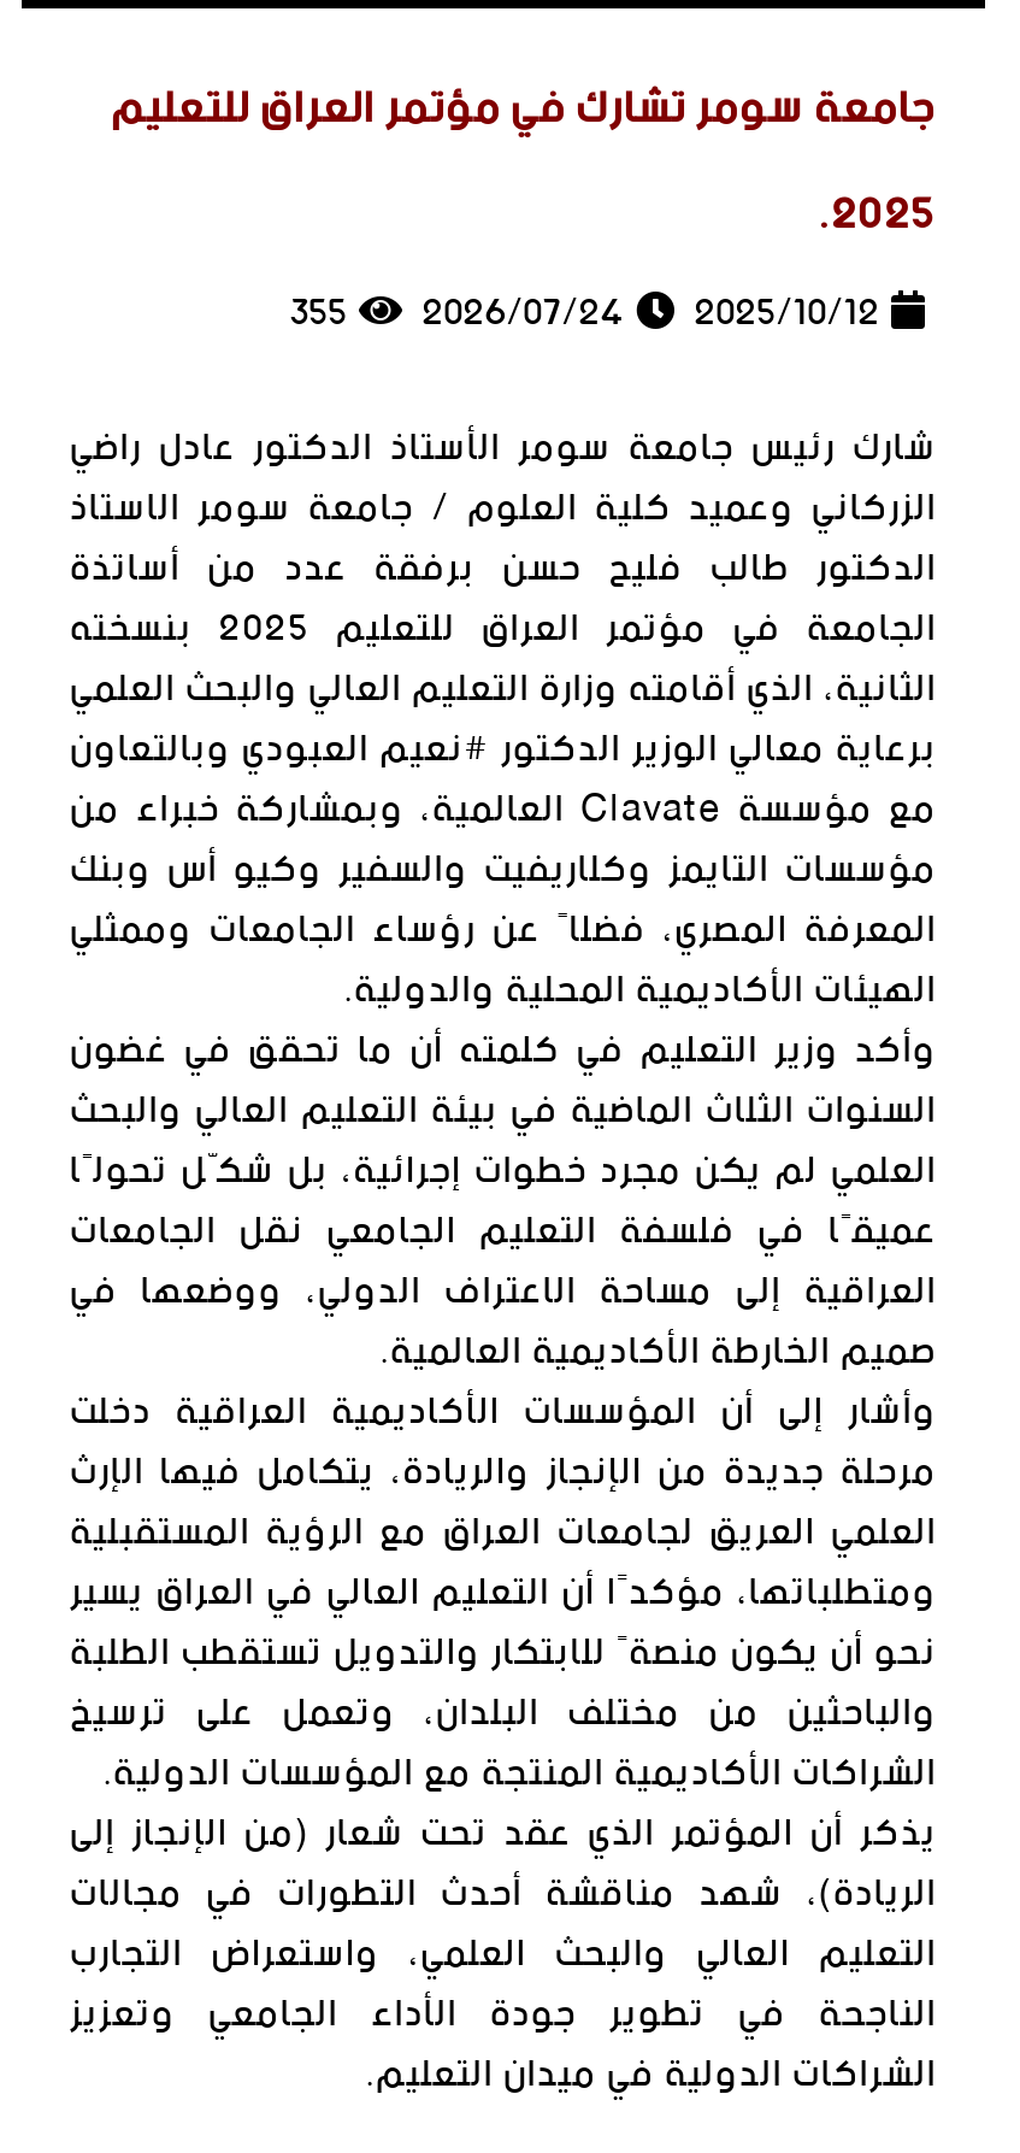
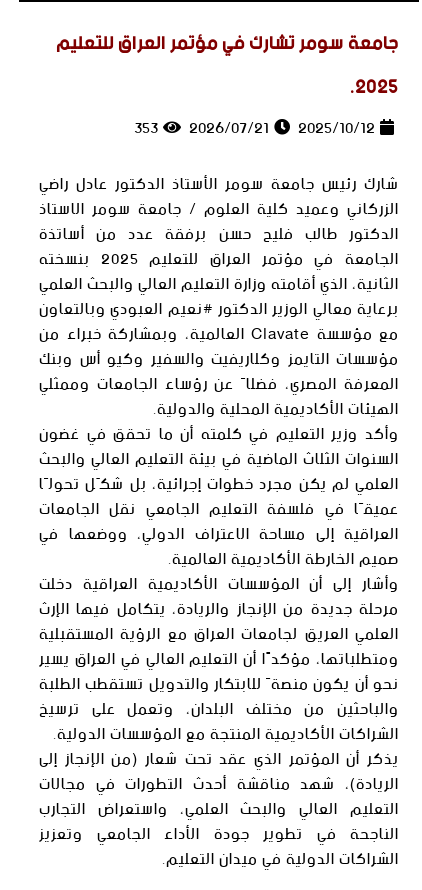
- 355
+ 353

- 2026/07/24
+ 2026/07/21
